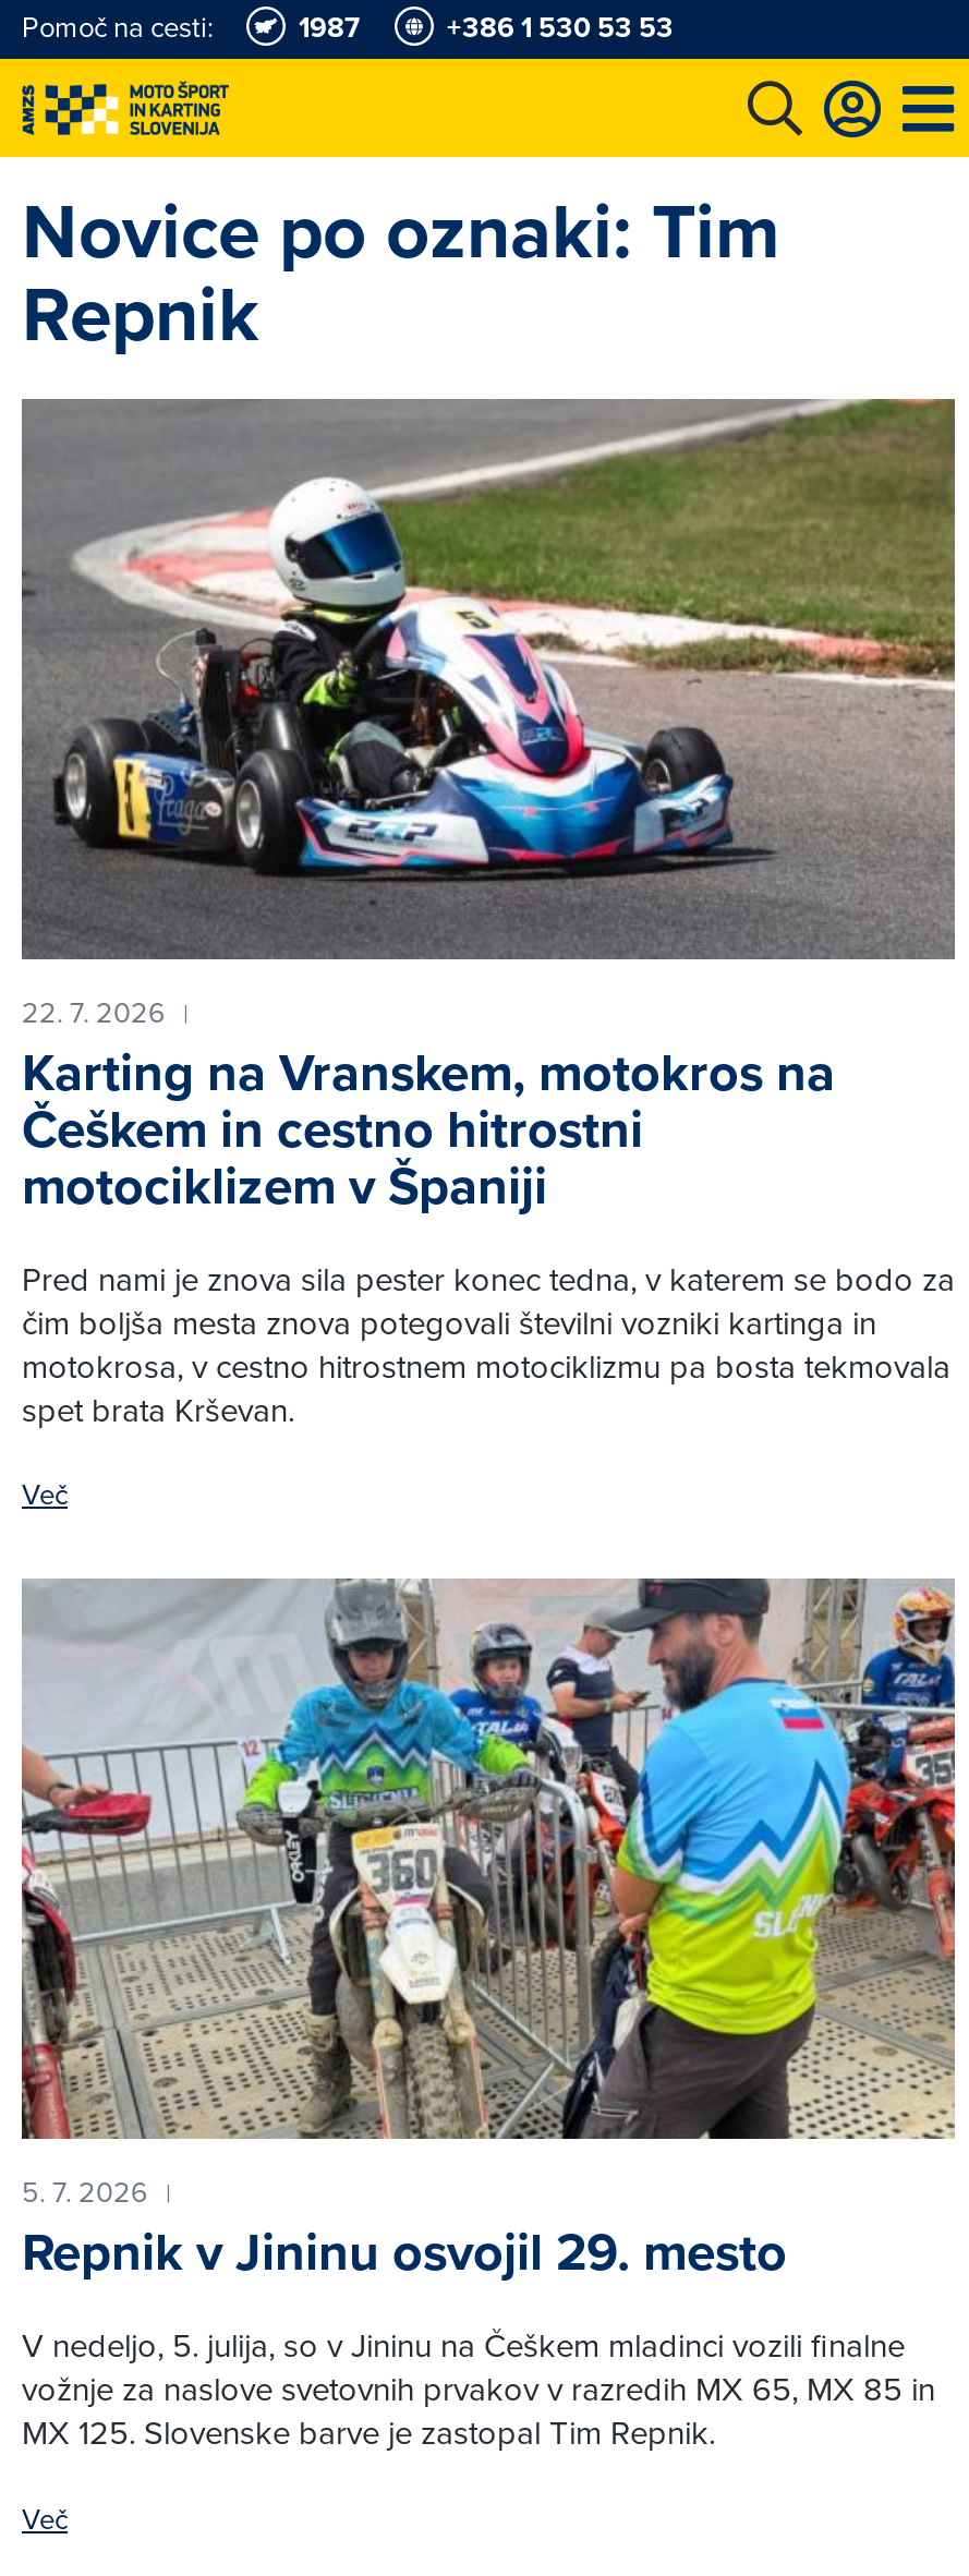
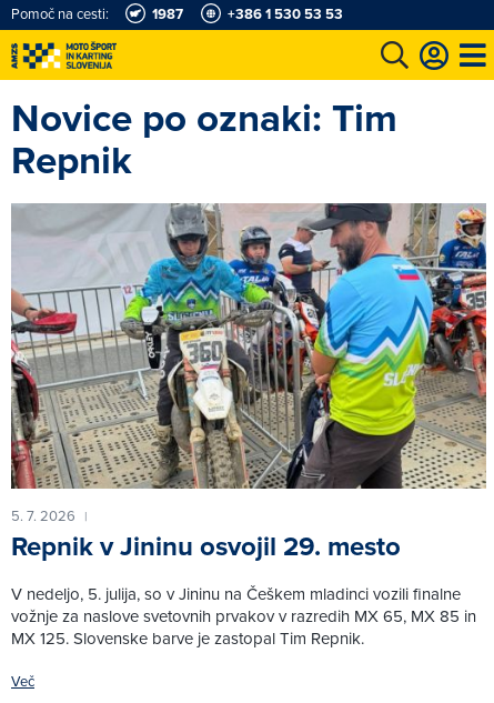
- [image]
- 22. 7. 2026
- Karting na Vranskem, motokros na
- Češkem in cestno hitrostni
- motociklizem v Španiji
- Pred nami je znova sila pester konec tedna, v katerem se bodo za
- čim boljša mesta znova potegovali številni vozniki kartinga in
- motokrosa, v cestno hitrostnem motociklizmu pa bosta tekmovala
- spet brata Krševan.
- Več
